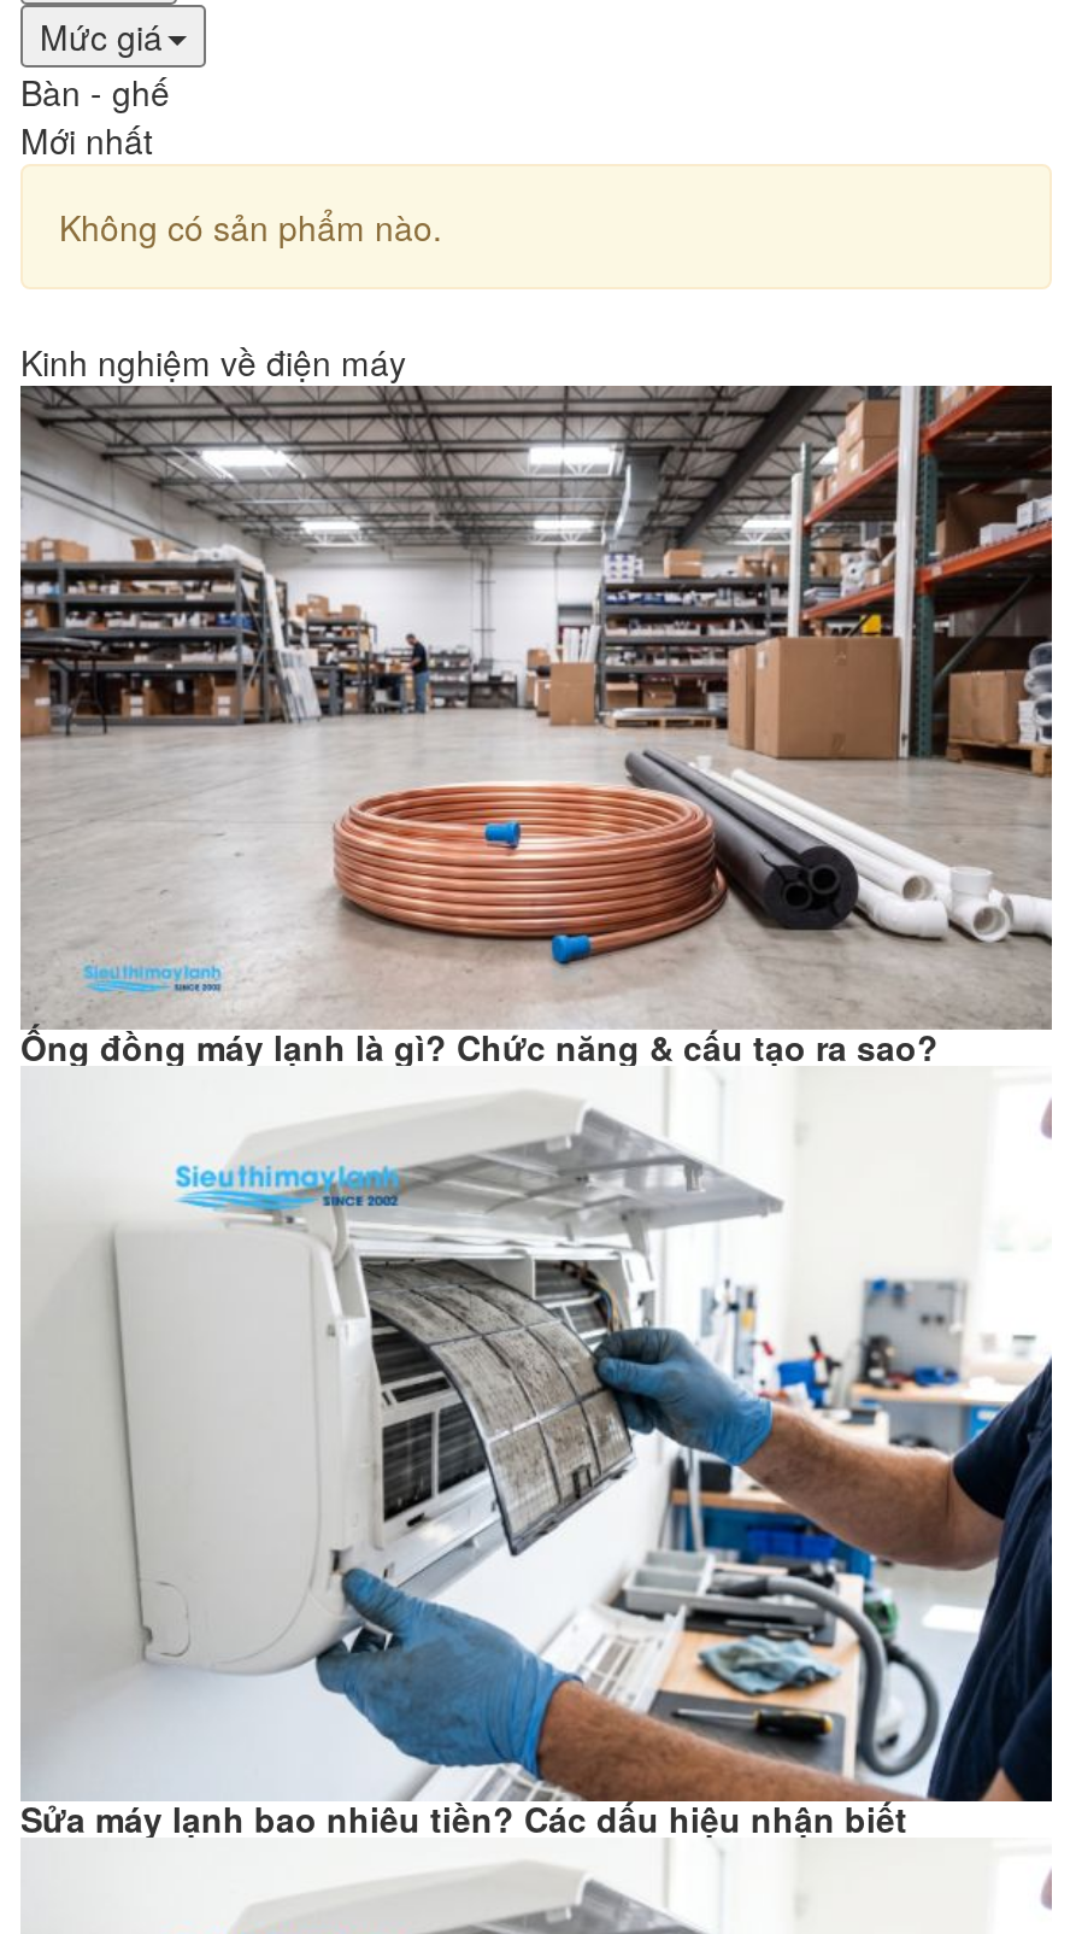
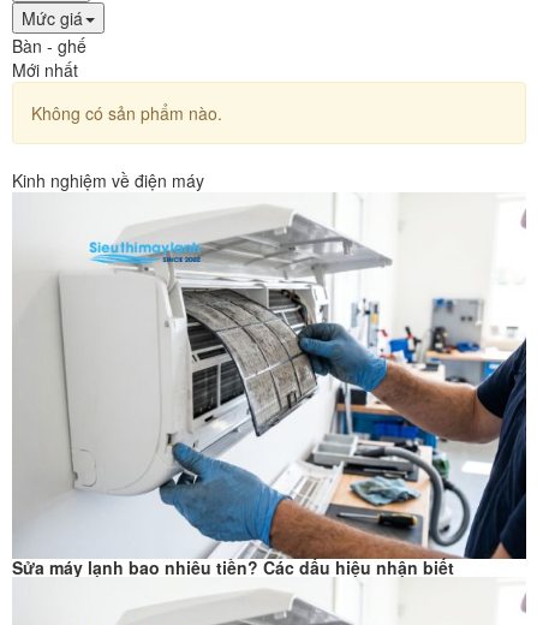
- [image]
- Ống đồng máy lạnh là gì? Chức năng & cấu tạo ra sao?
